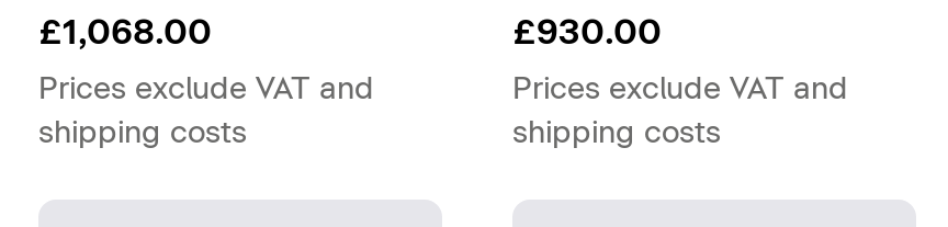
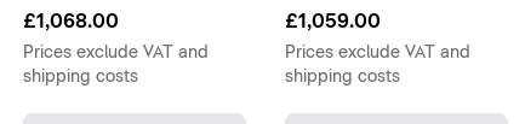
- £930.00
+ £1,059.00
